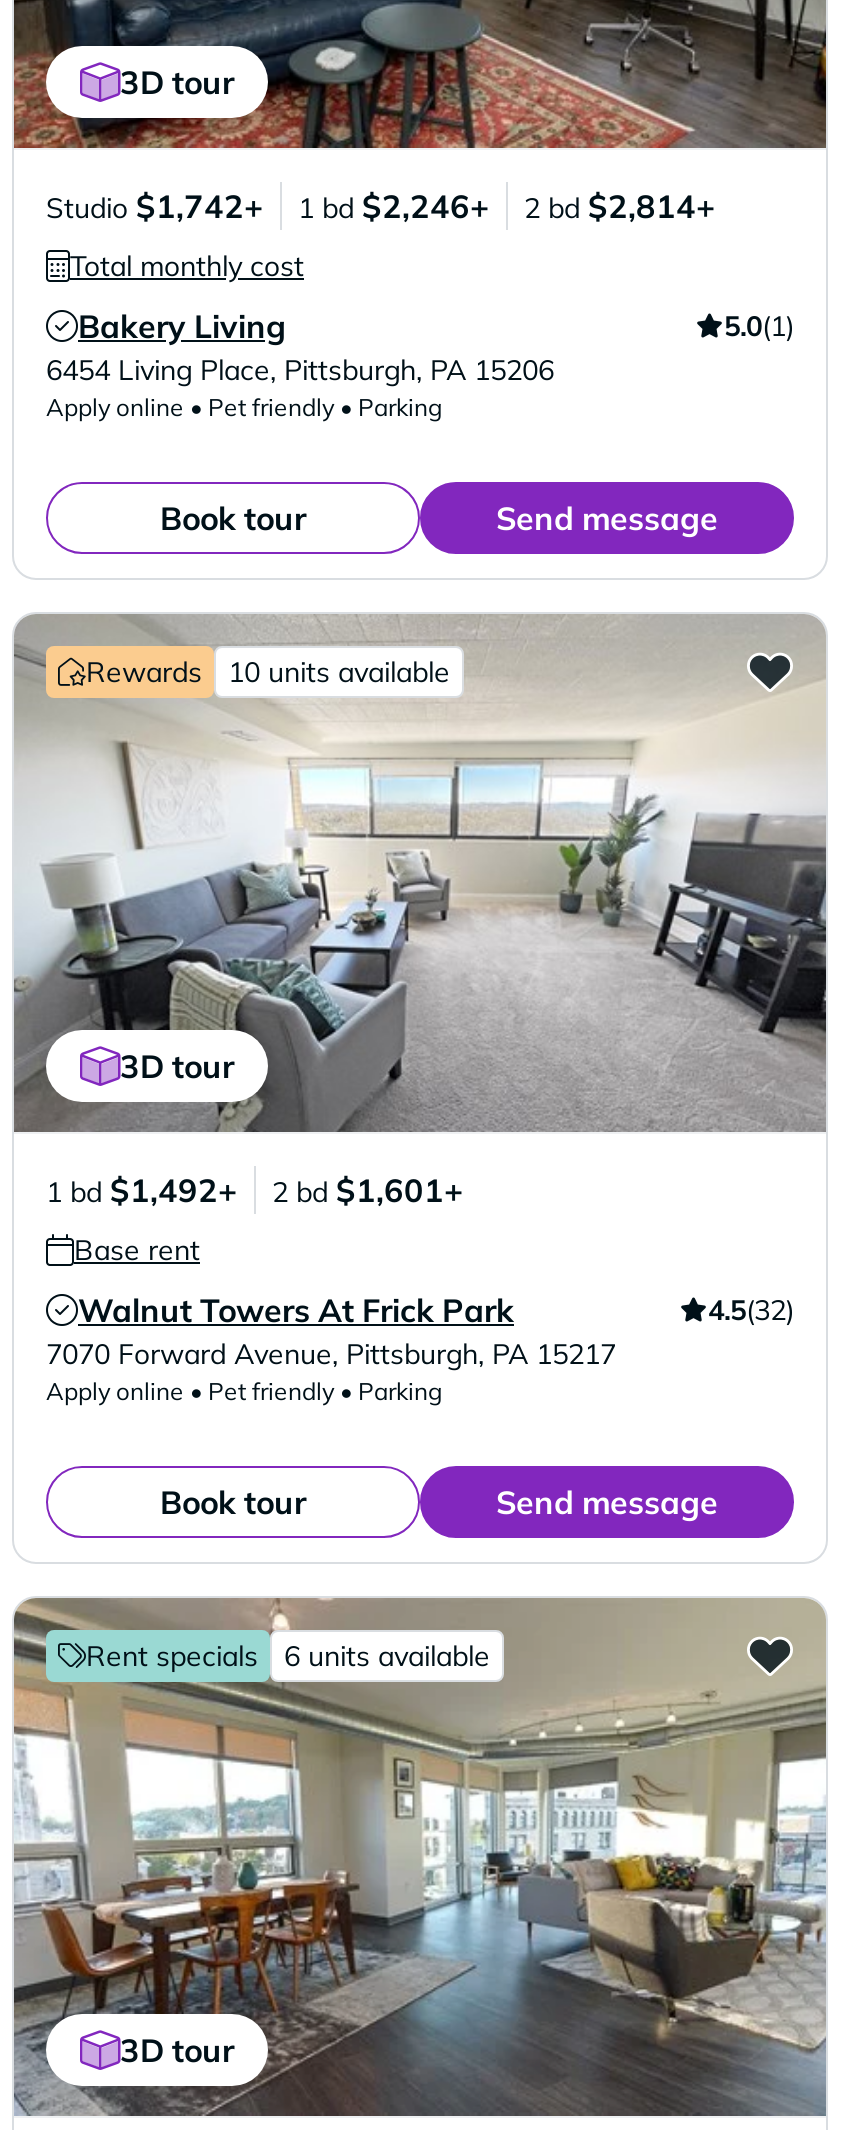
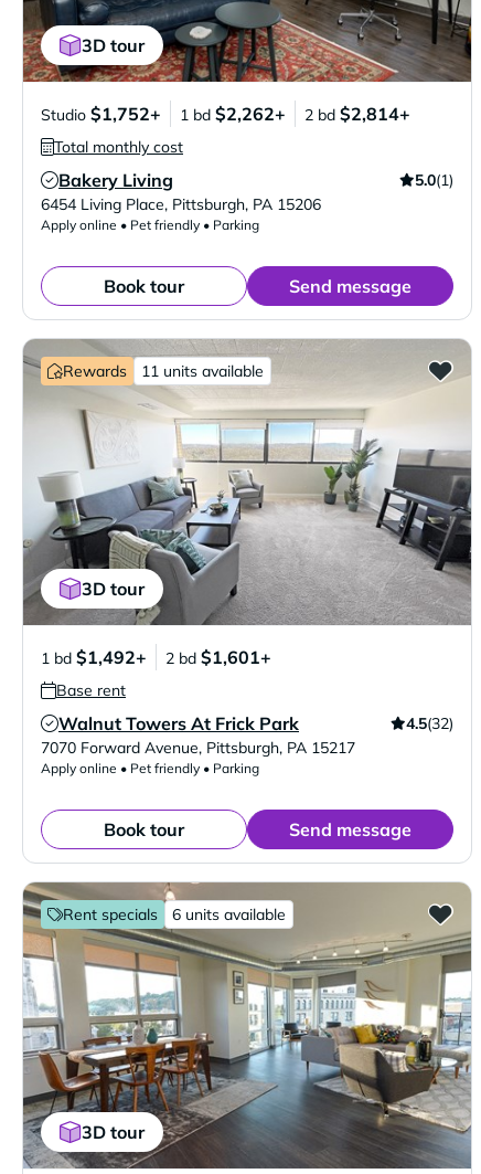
- Studio $1,742+
+ Studio $1,752+

- 1 bd $2,246+
+ 1 bd $2,262+

- 10 units available
+ 11 units available
